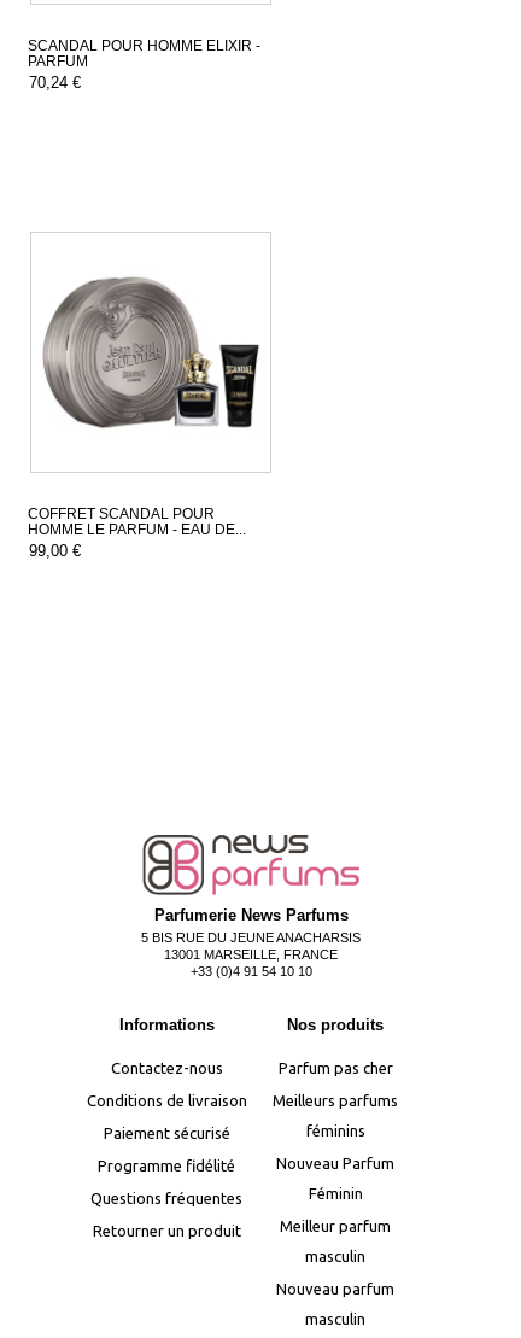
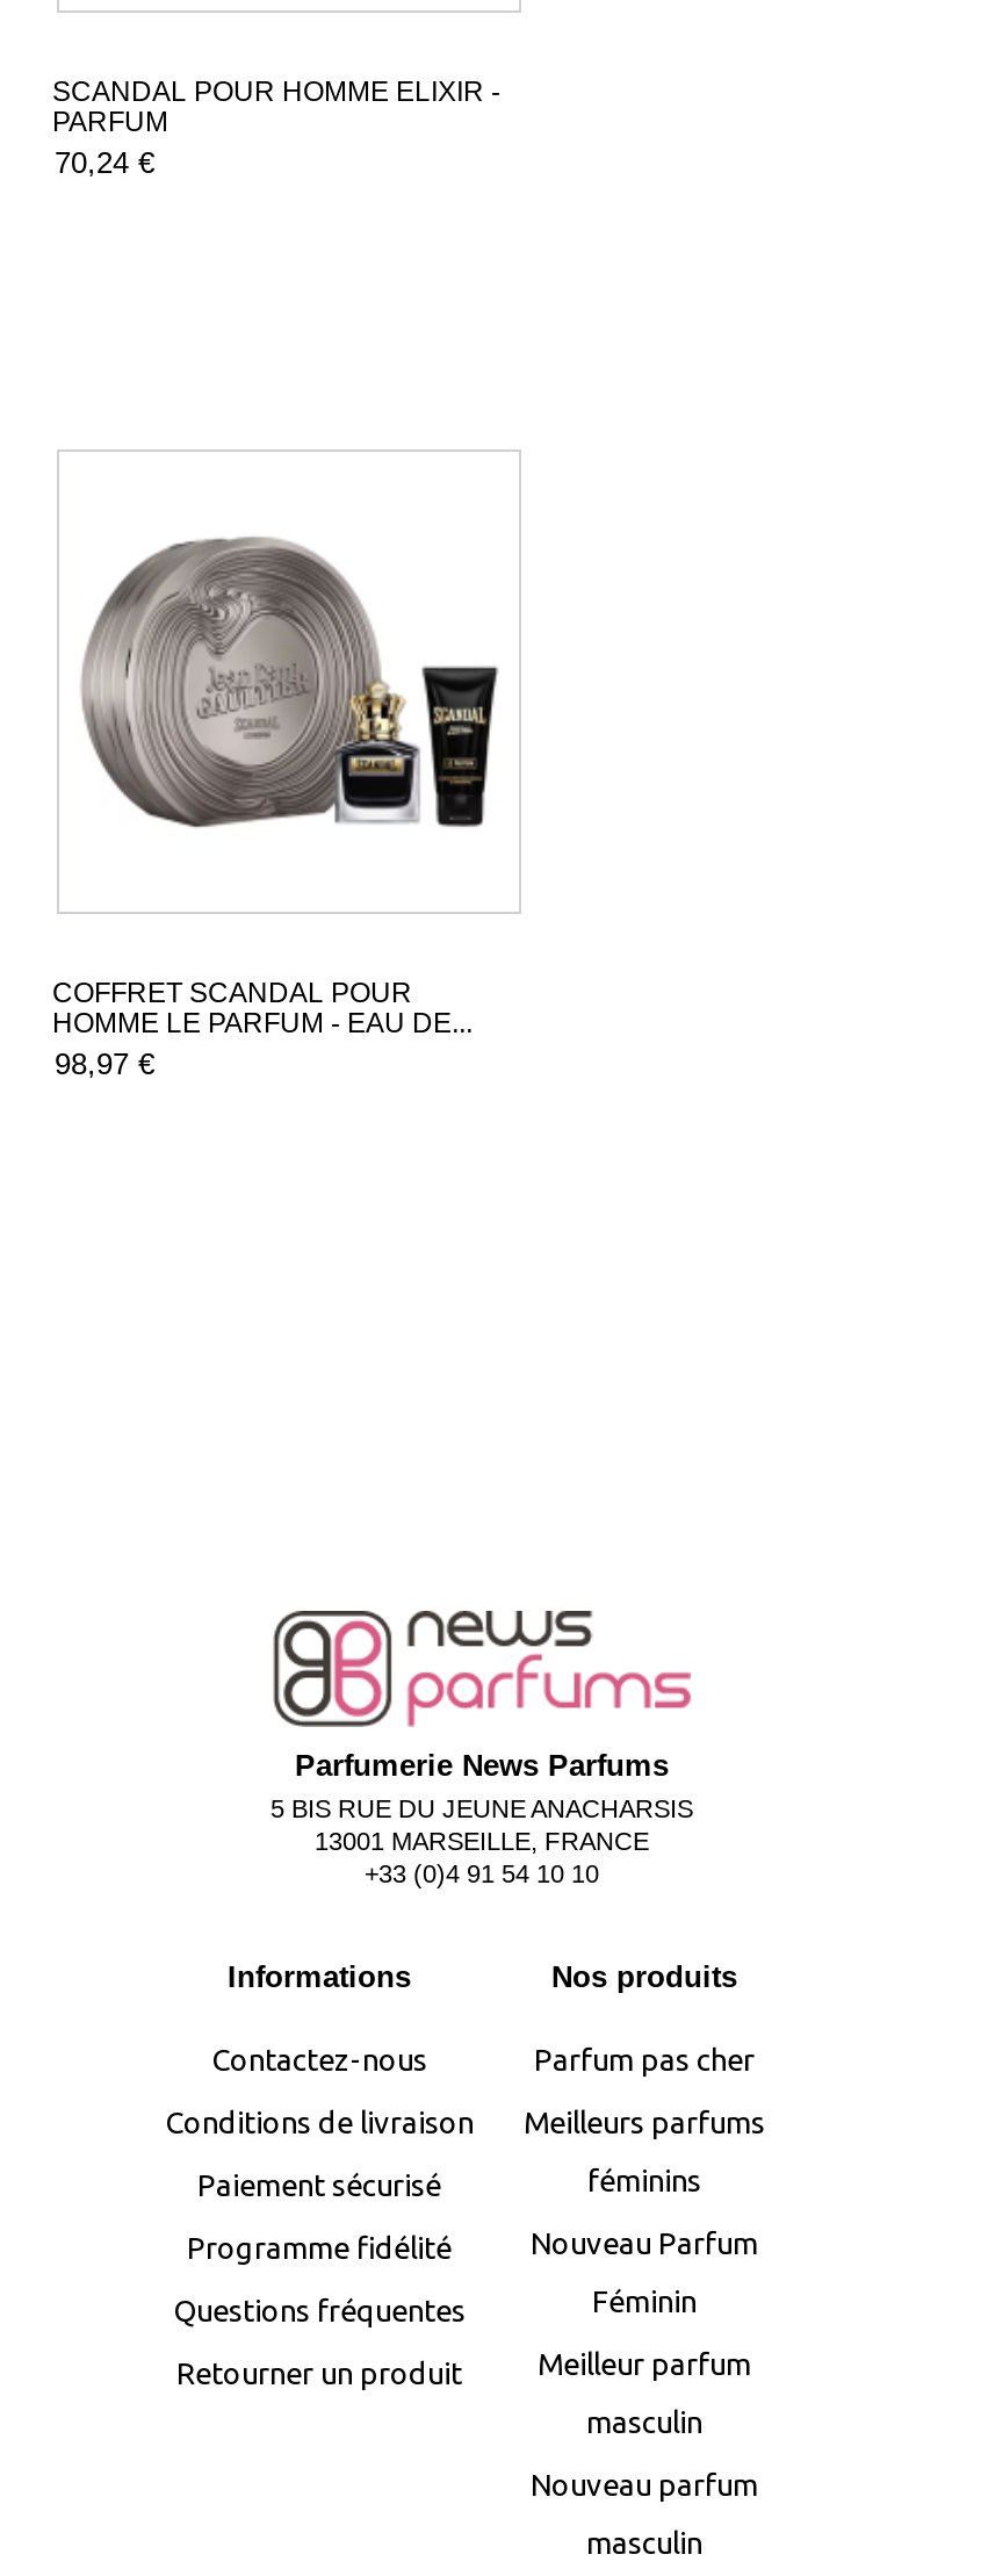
- 99,00 €
+ 98,97 €
